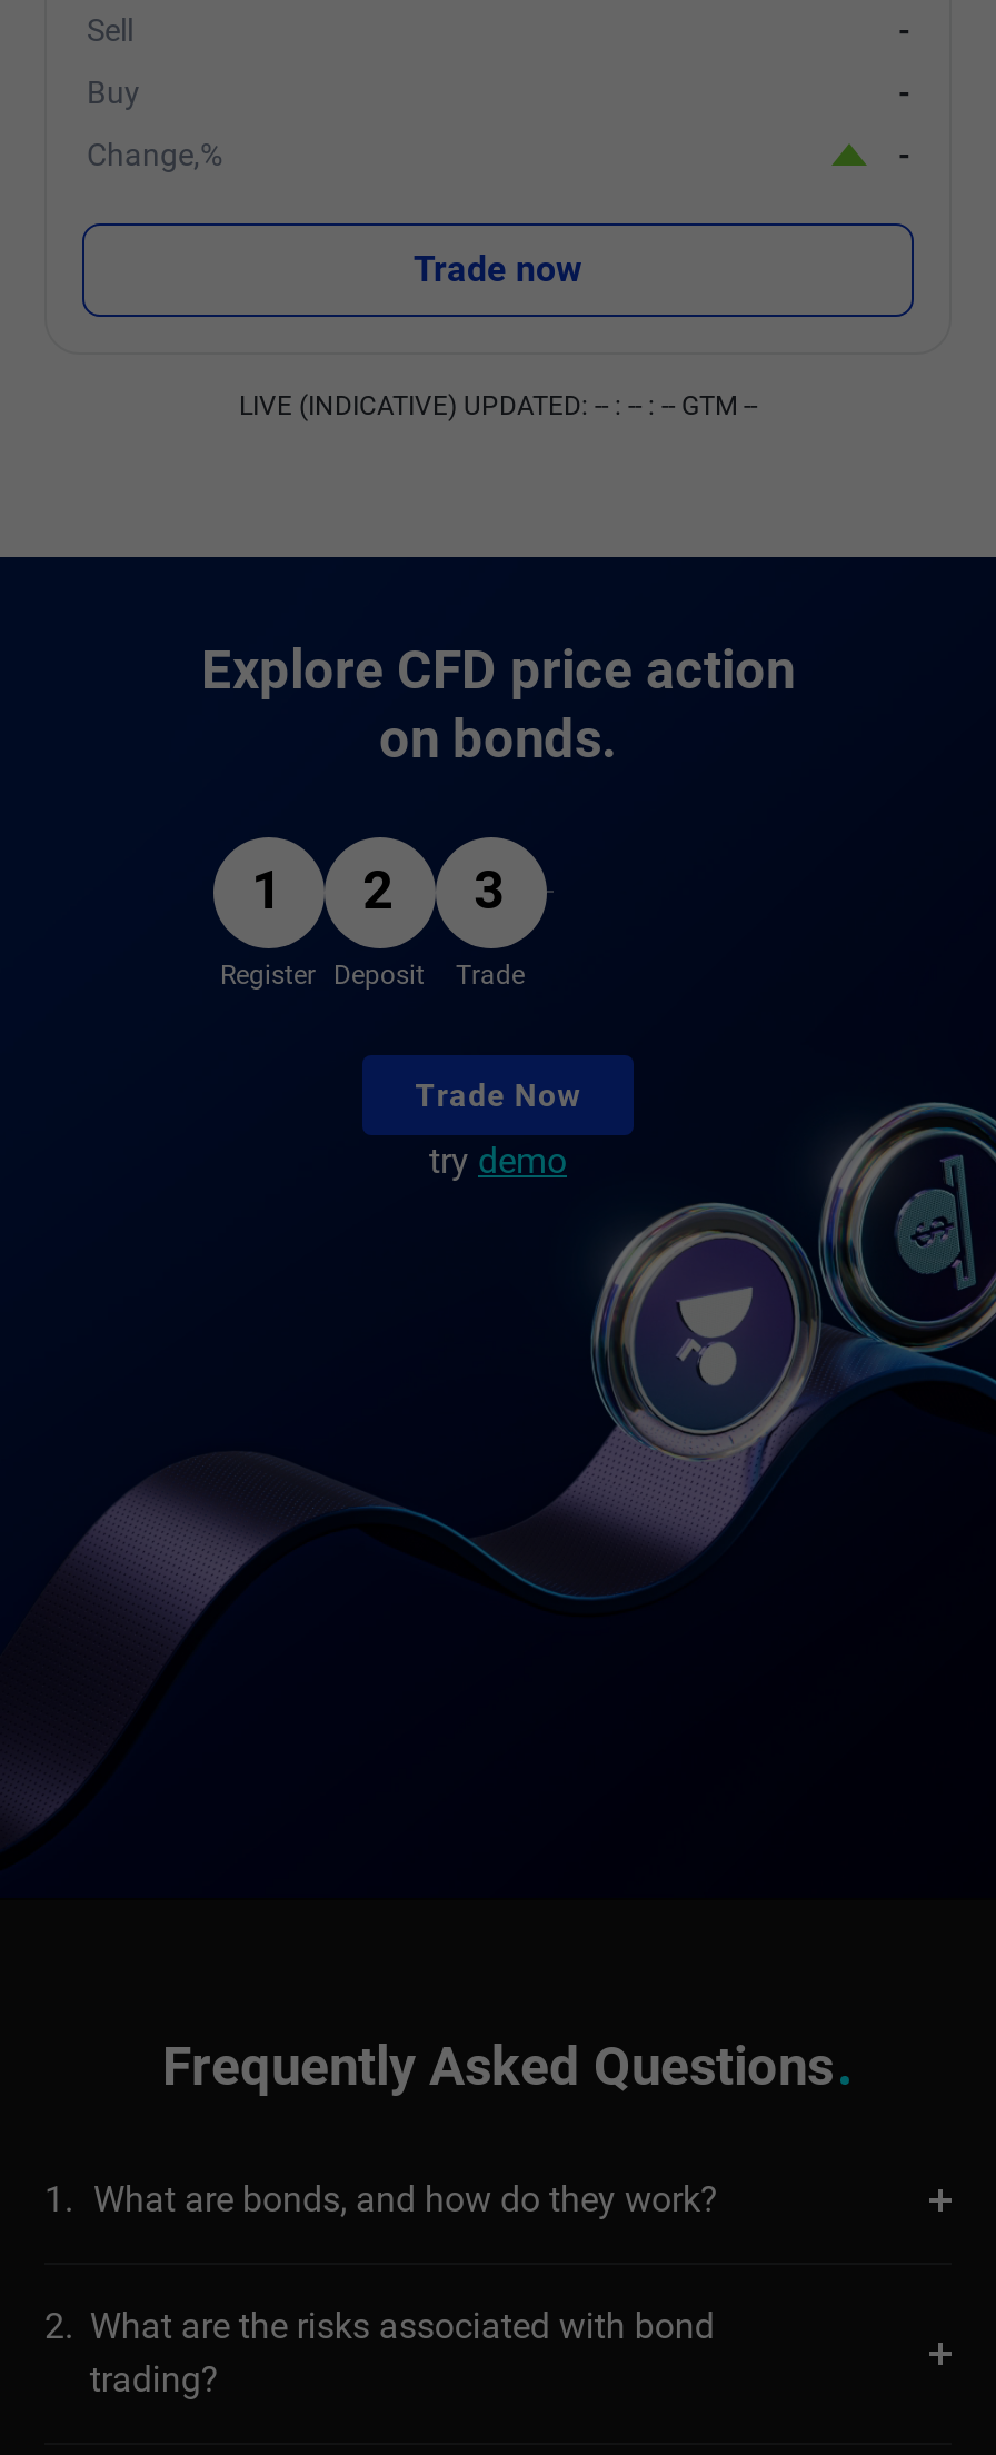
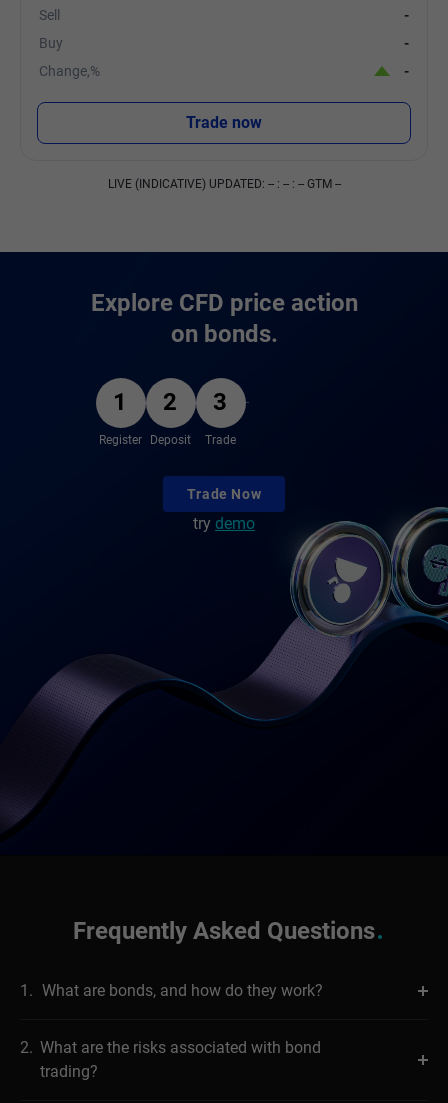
- [image]
+ [image]
